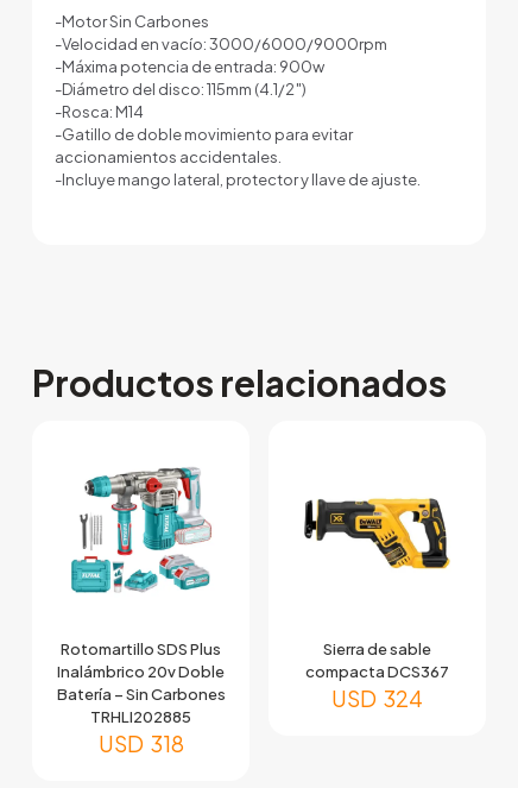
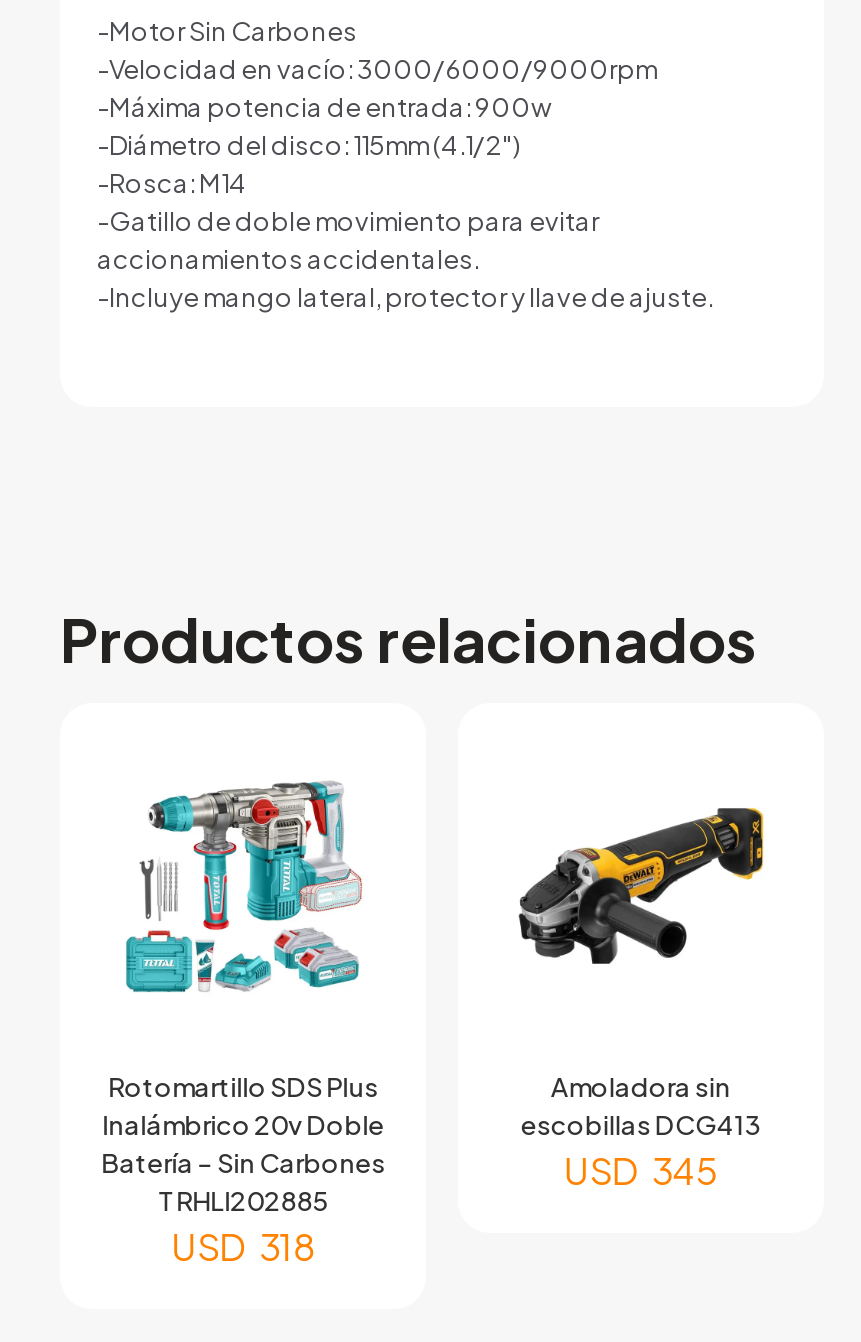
- [image]
+ [image]

- Sierra de sable
- compacta DCS367
- USD 324
+ Amoladora sin
+ escobillas DCG413
+ USD 345
